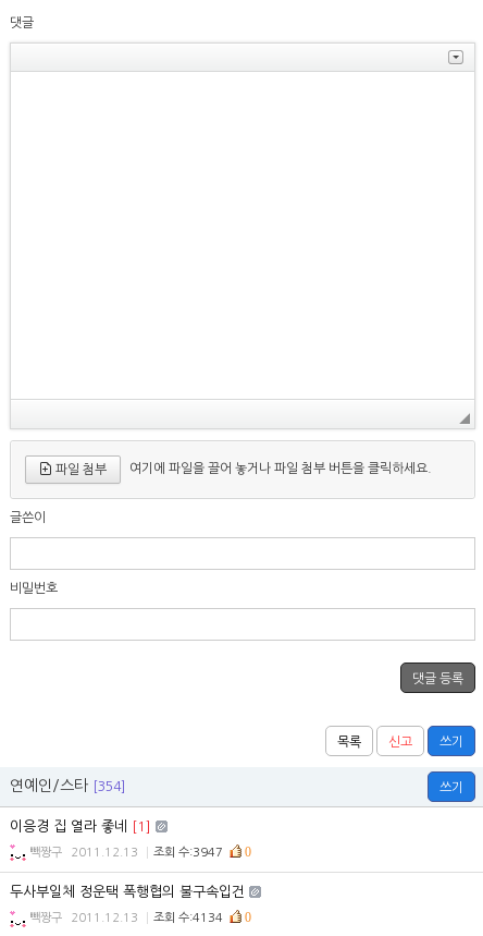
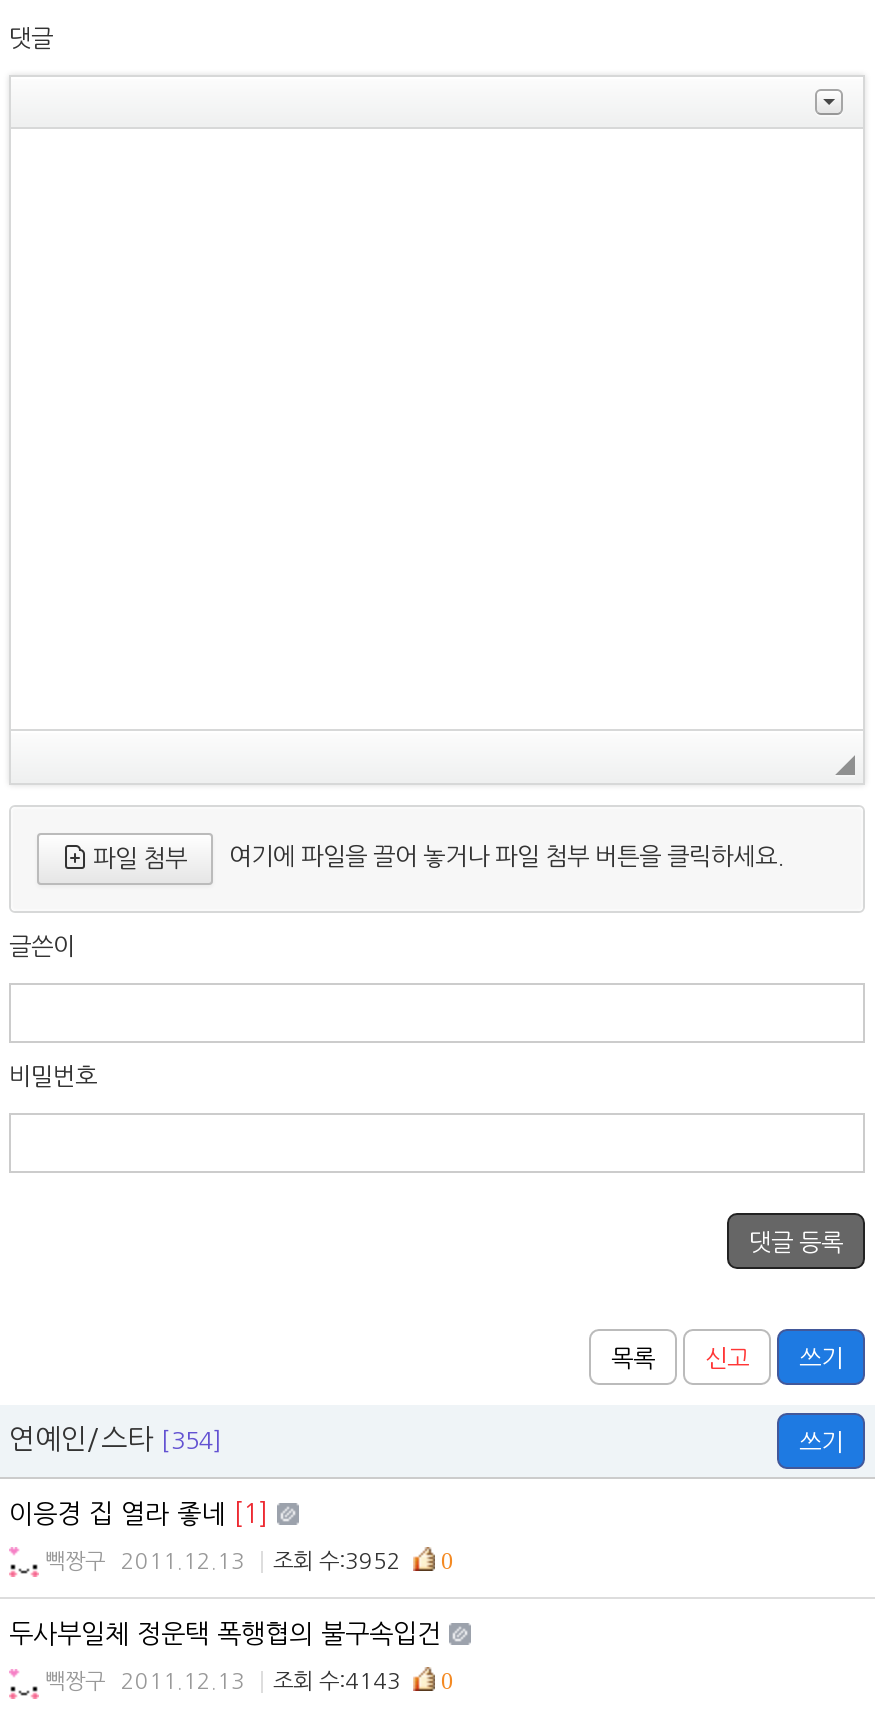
- 빽짱구 2011.12.13 조회 수:3947 0
+ 빽짱구 2011.12.13 조회 수:3952 0

- 조회 수:4134
+ 조회 수:4143
